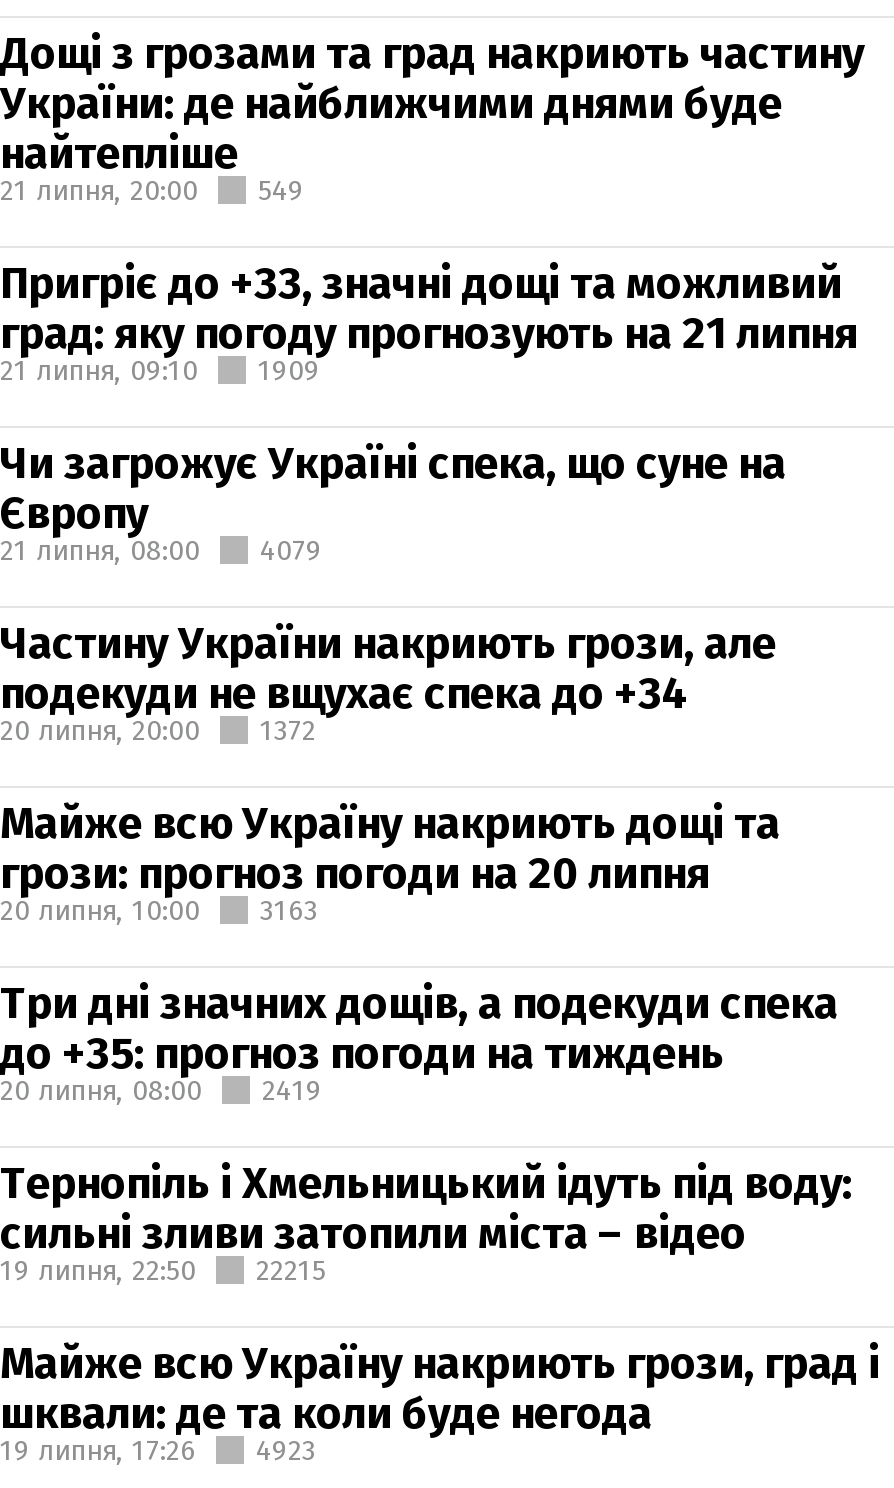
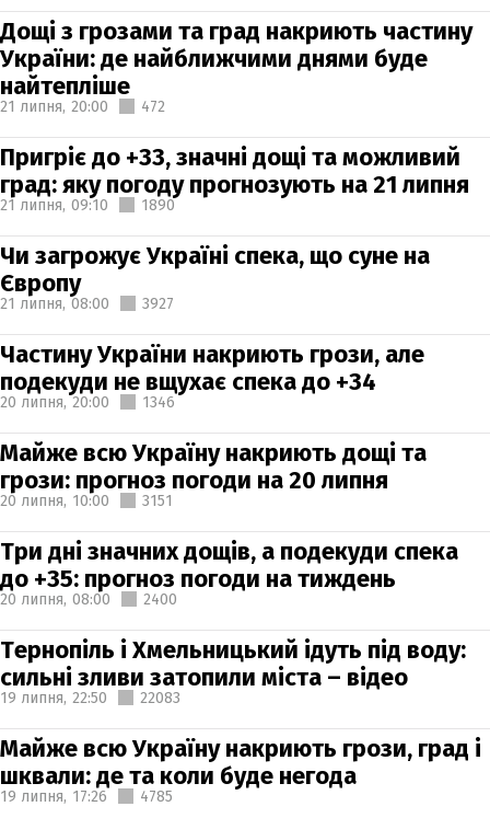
- 21 липня, 20:00 549
+ 21 липня, 20:00 472

- 1909
+ 1890

- 21 липня, 08:00 4079
+ 21 липня, 08:00 3927

- 20 липня, 20:00 1372
+ 20 липня, 20:00 1346

- 20 липня, 10:00 3163
+ 20 липня, 10:00 3151

- 20 липня, 08:00 2419
+ 20 липня, 08:00 2400

- 19 липня, 22:50 22215
+ 19 липня, 22:50 22083

- 19 липня, 17:26 4923
+ 19 липня, 17:26 4785
